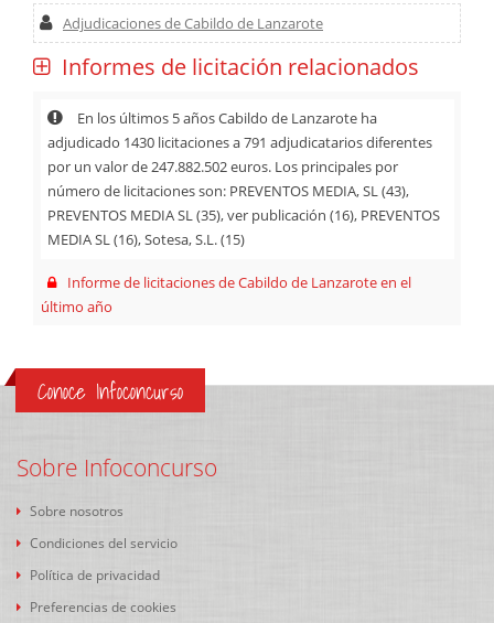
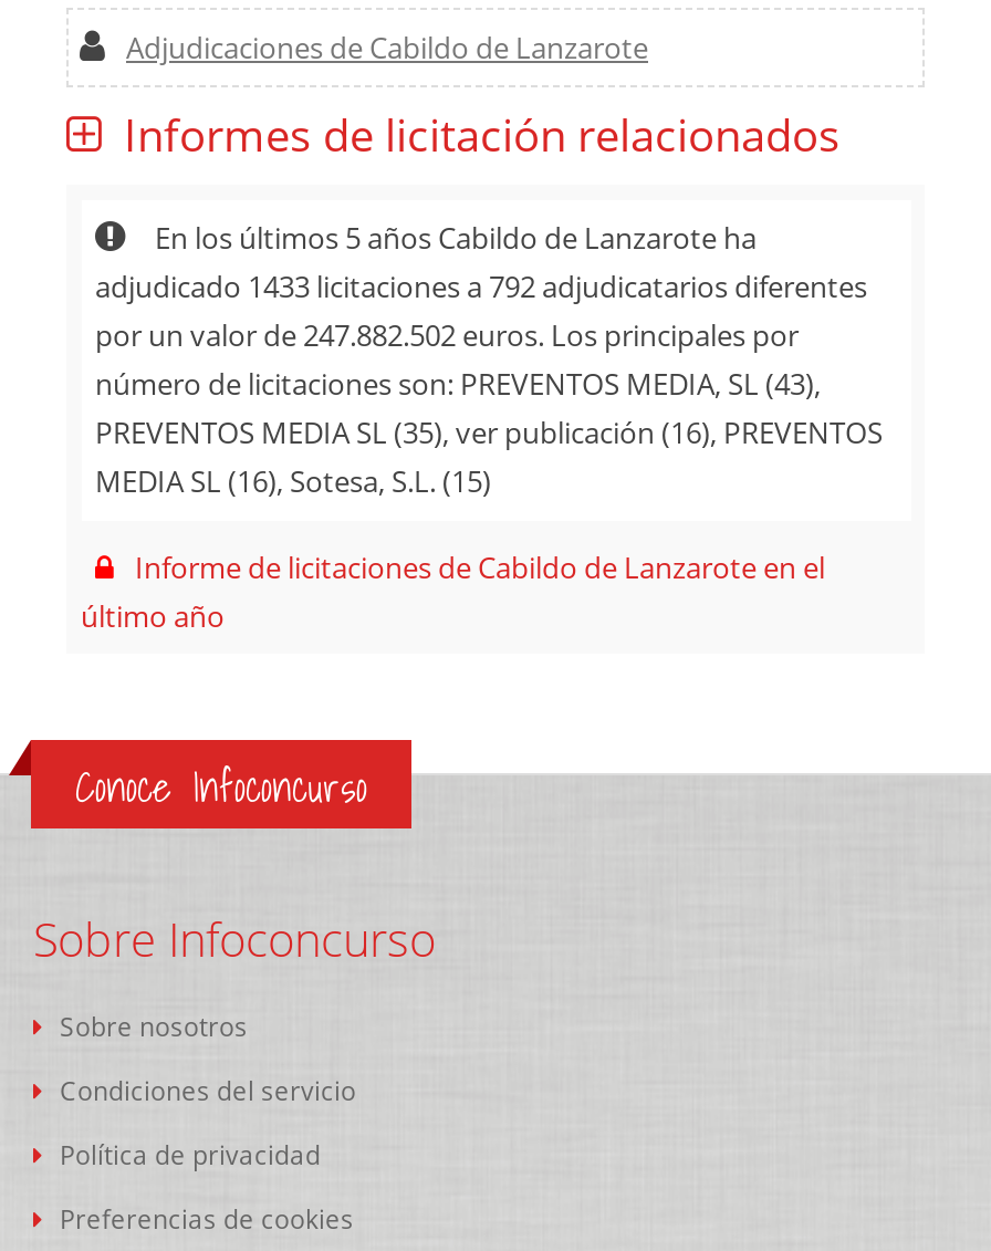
- adjudicado 1430 licitaciones a 791 adjudicatarios diferentes
+ adjudicado 1433 licitaciones a 792 adjudicatarios diferentes
